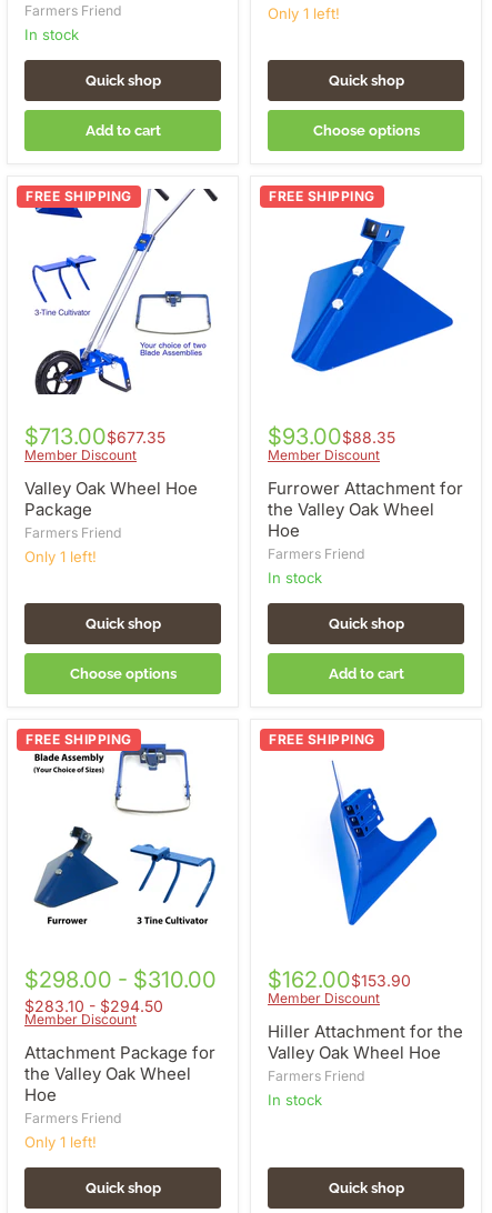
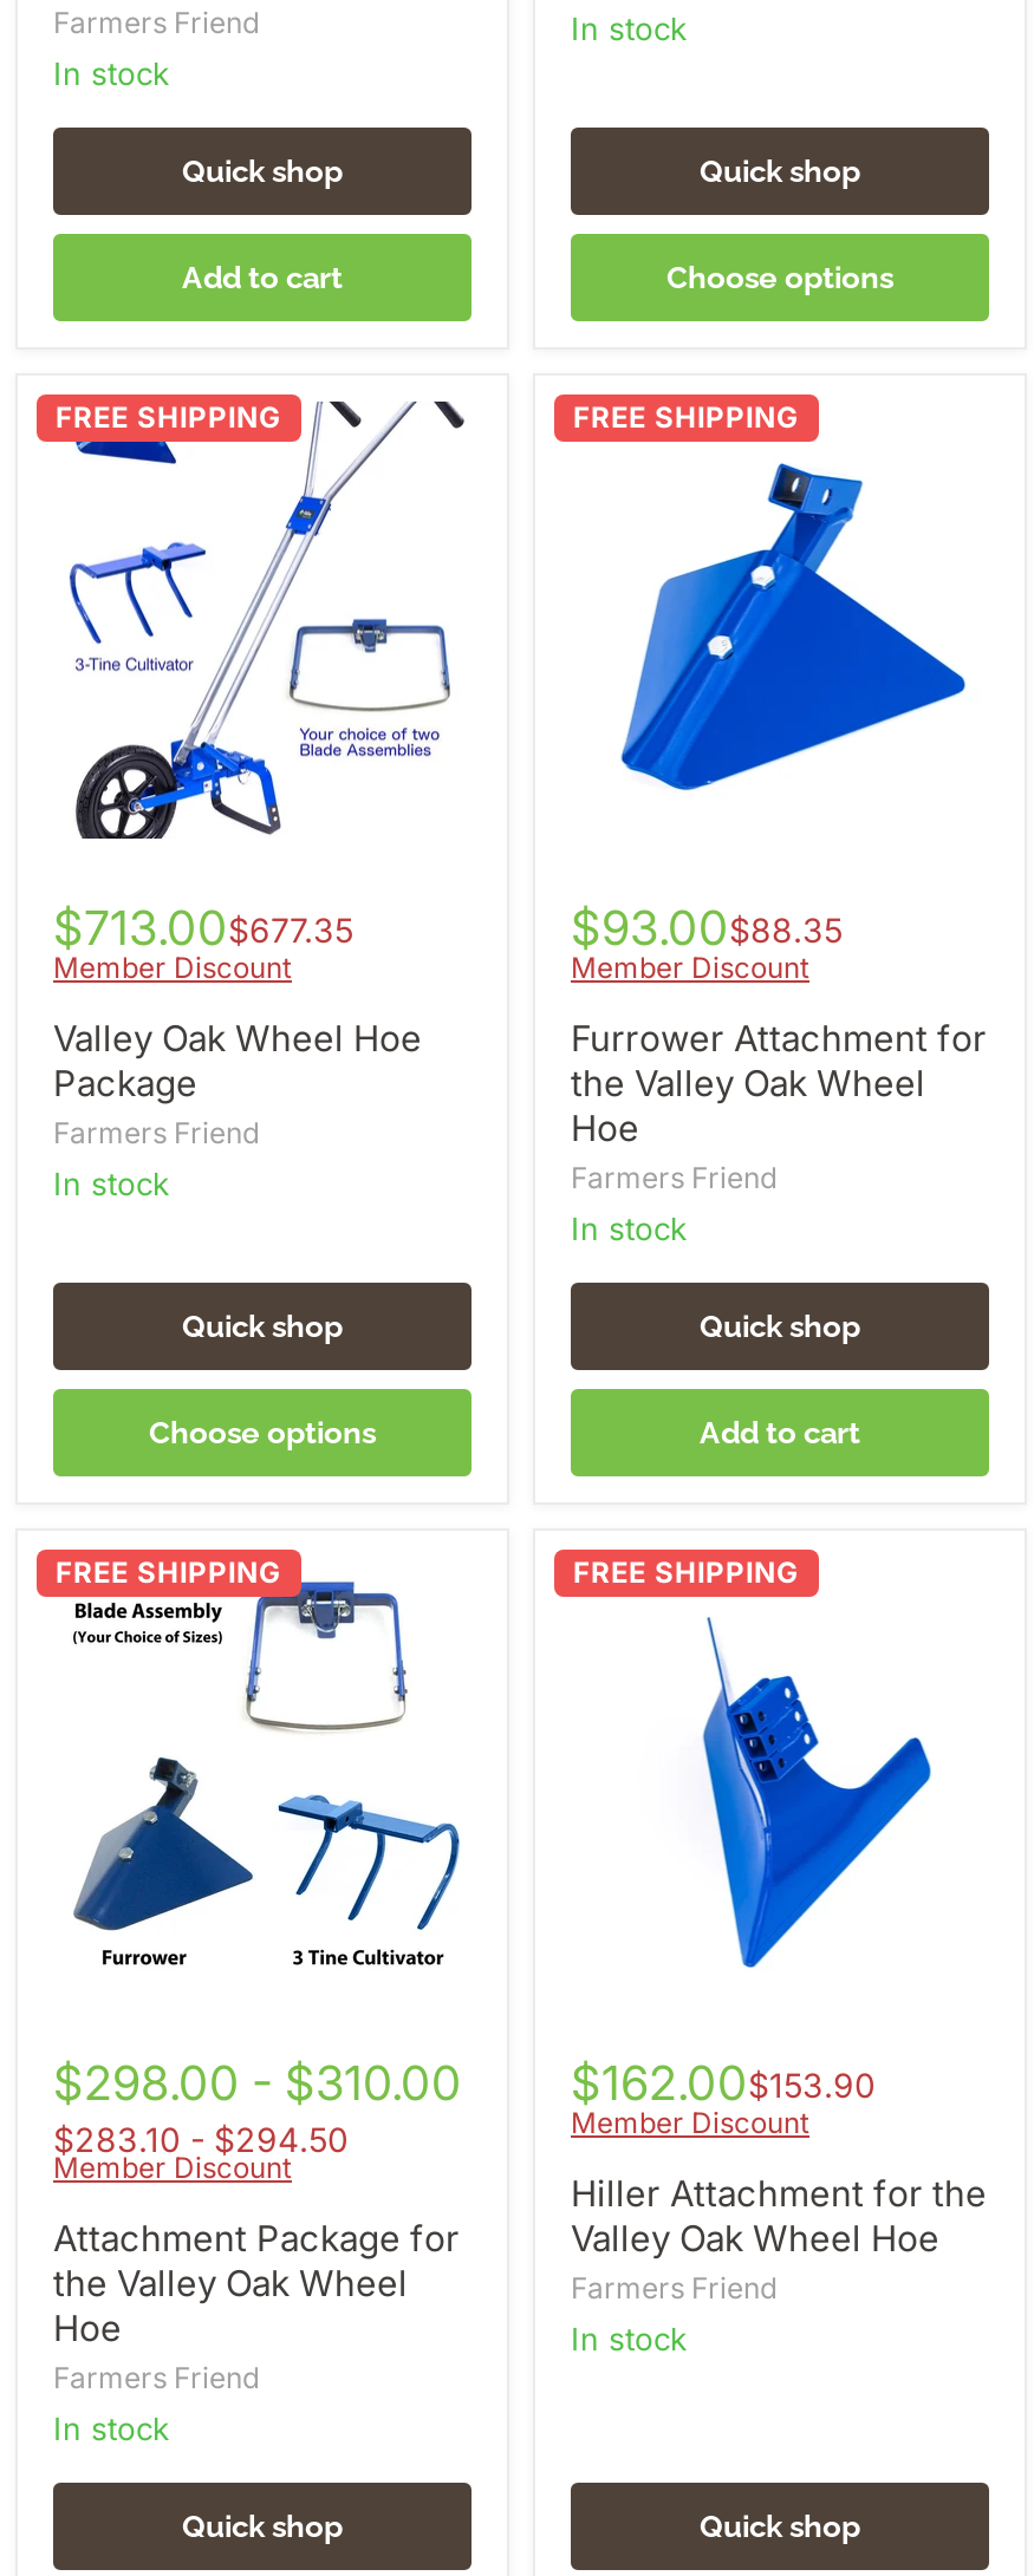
- Only 1 left!
+ in stock

- Only 1 left!
+ in stock

- Only 1 left!
+ in stock
